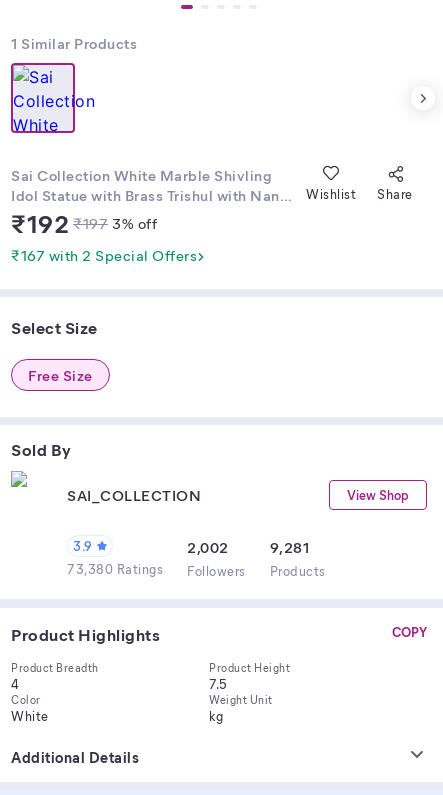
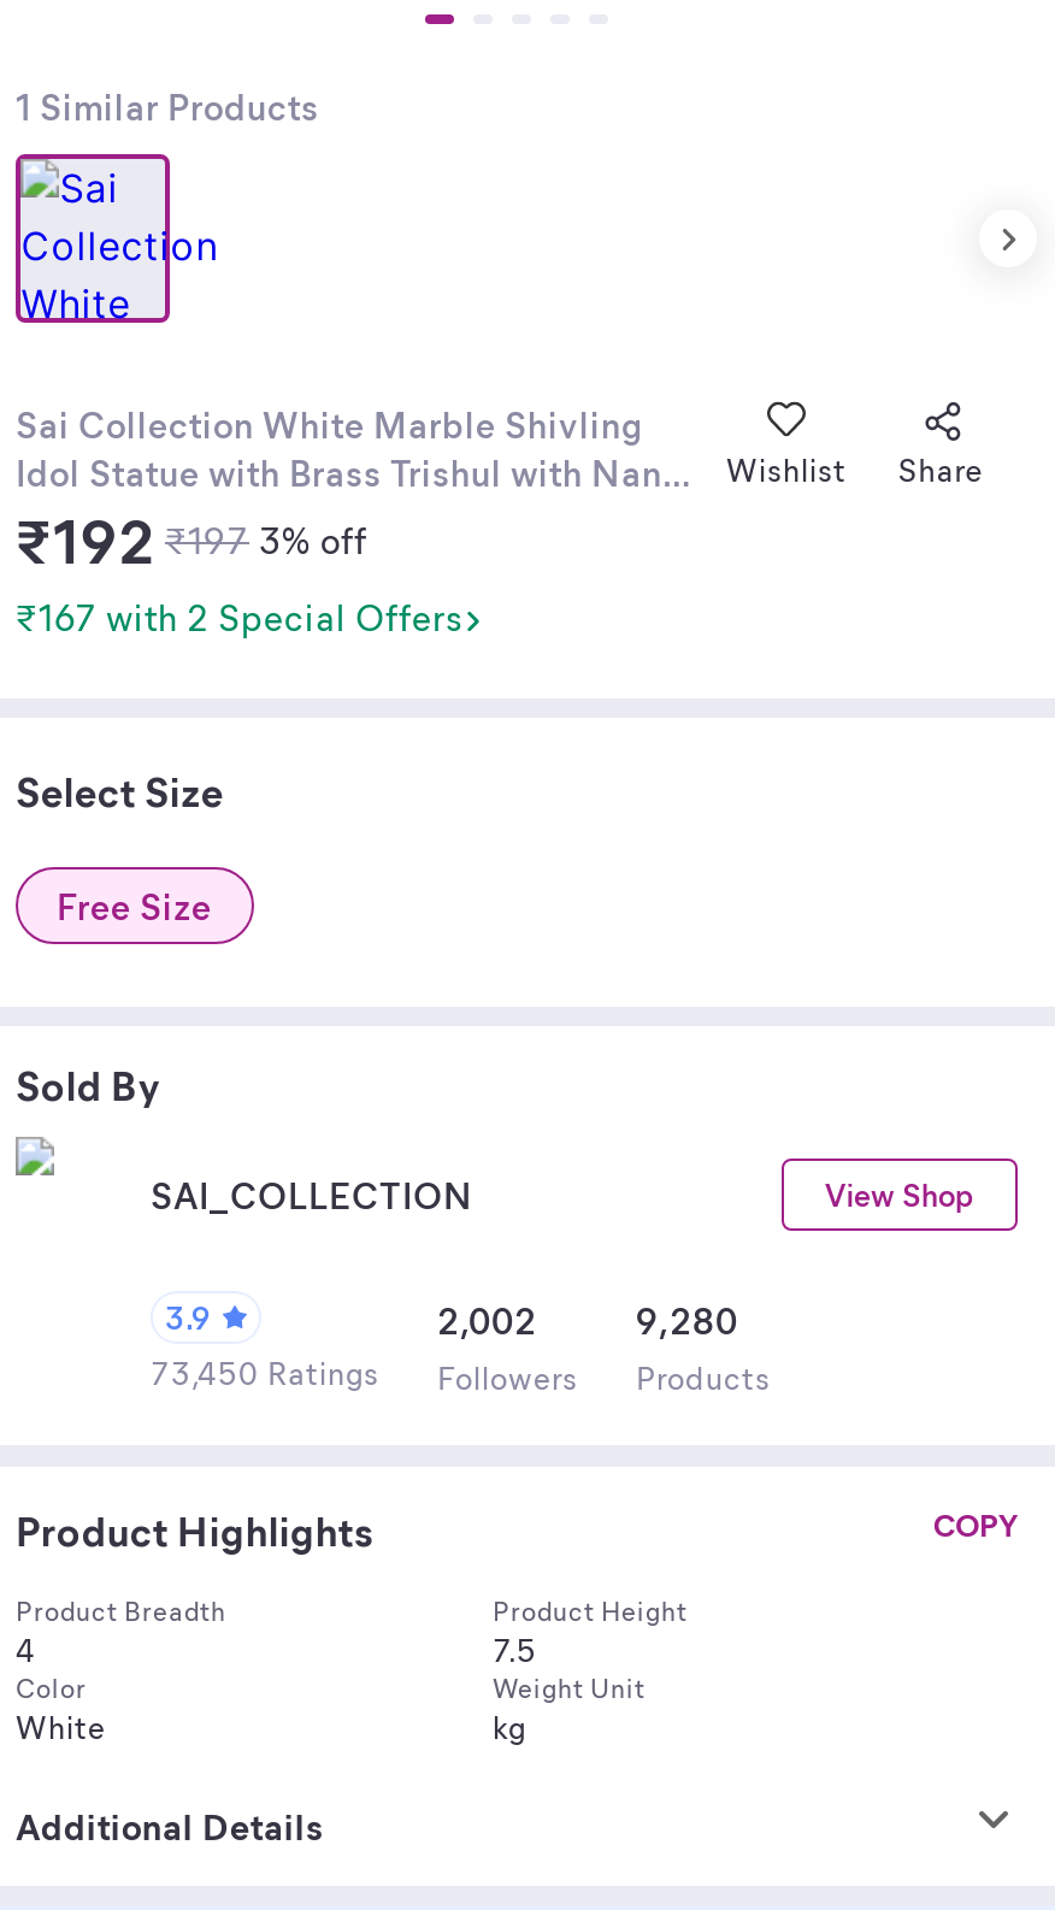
- 9,281
+ 9,280

- 73,380 Ratings Followers Products
+ 73,450 Ratings Followers Products
